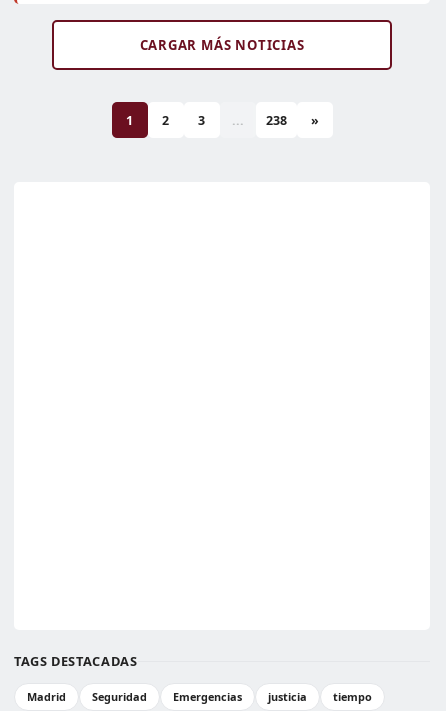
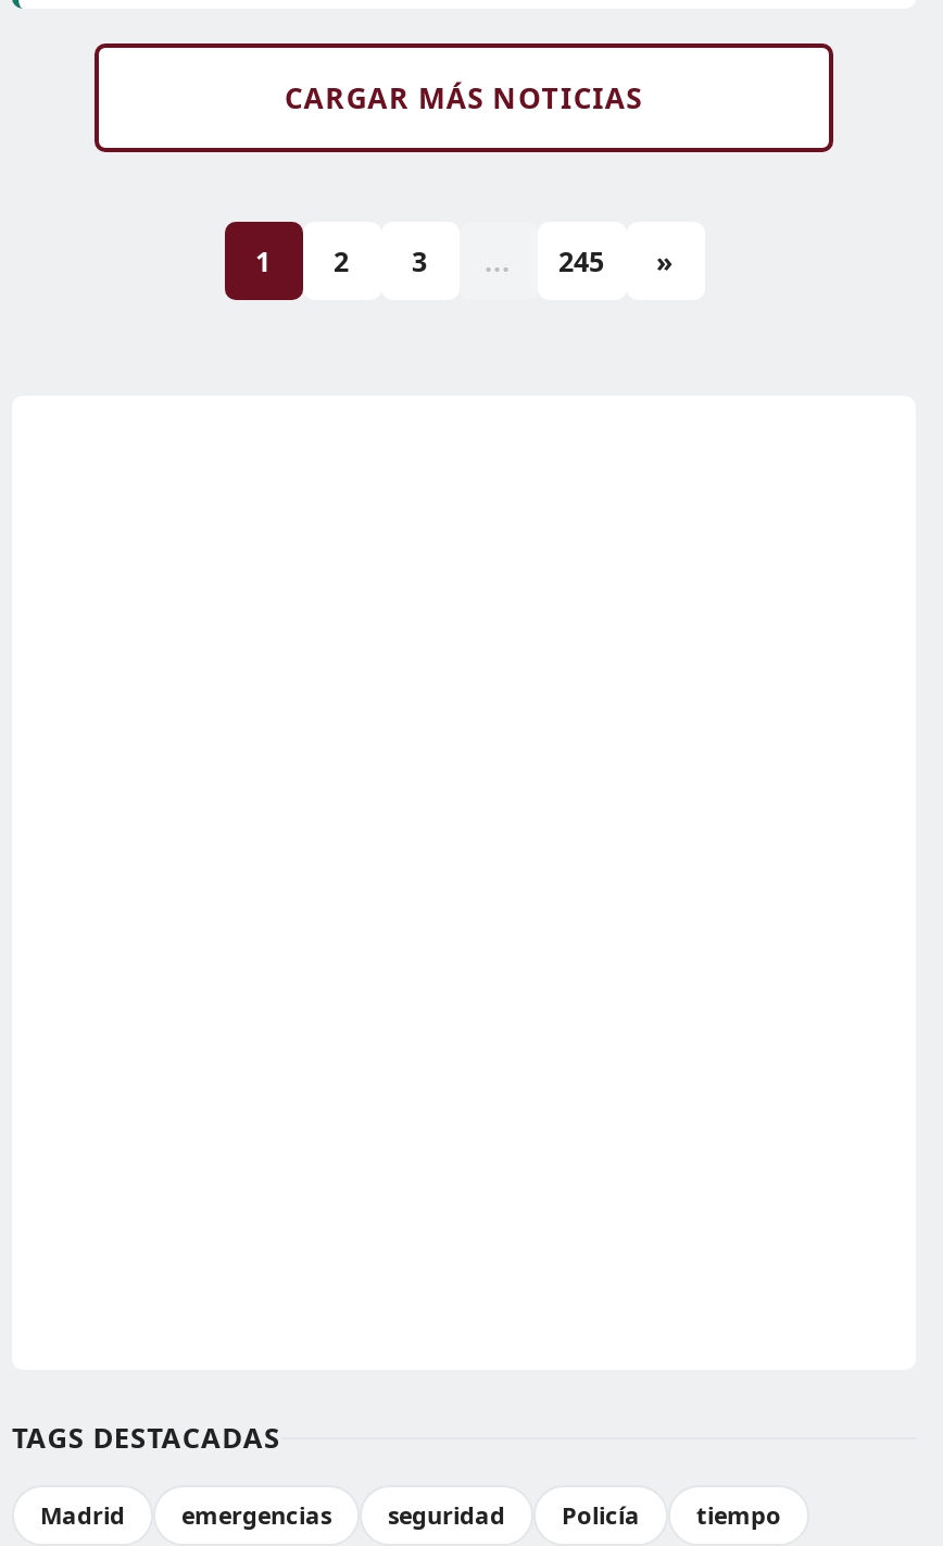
- 238
+ 245

- Seguridad
- Emergencias
- justicia
+ emergencias
+ seguridad
+ Policía
